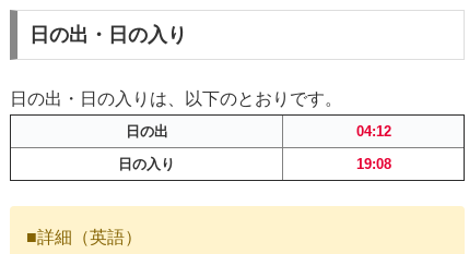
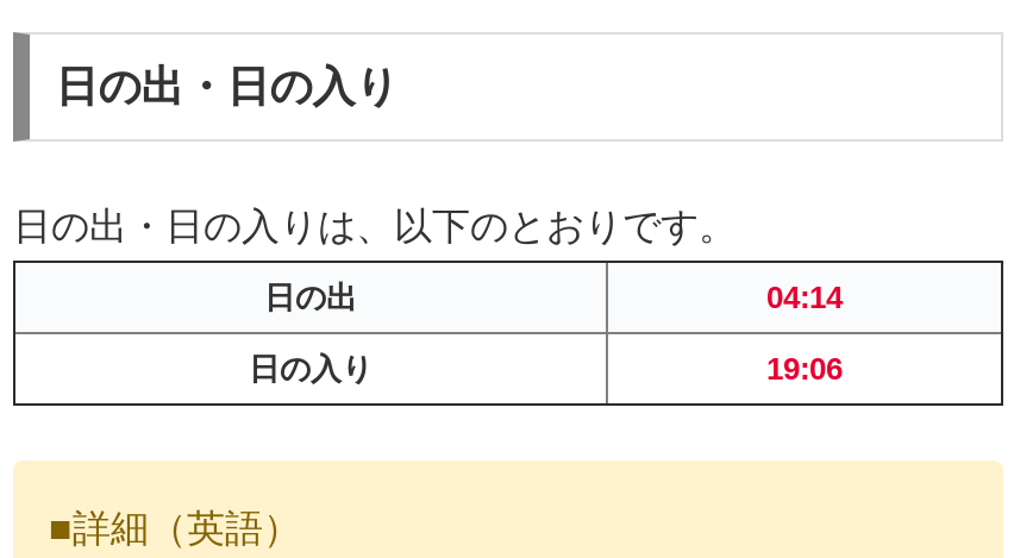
- 04:12
+ 04:14

- 19:08
+ 19:06
